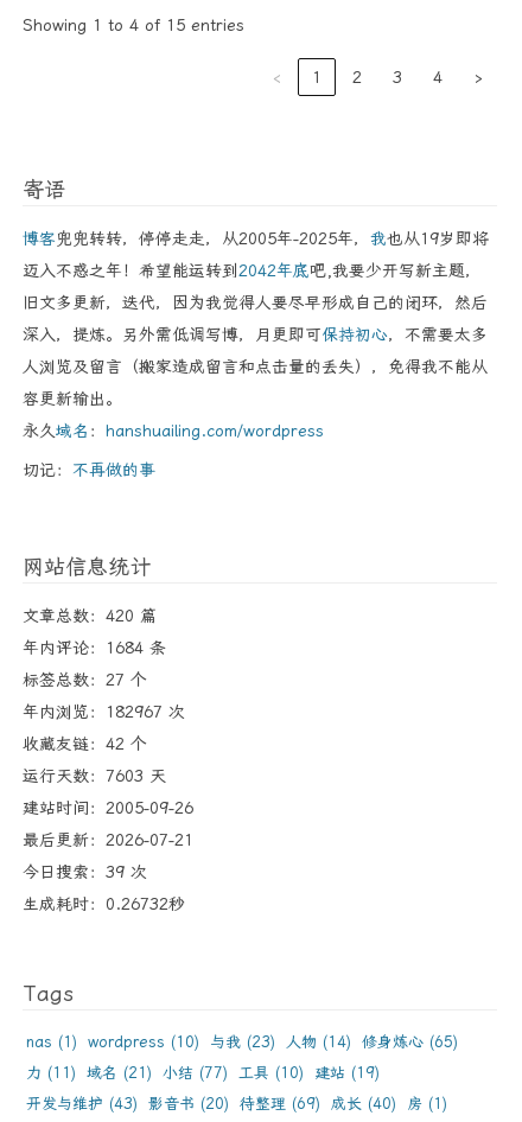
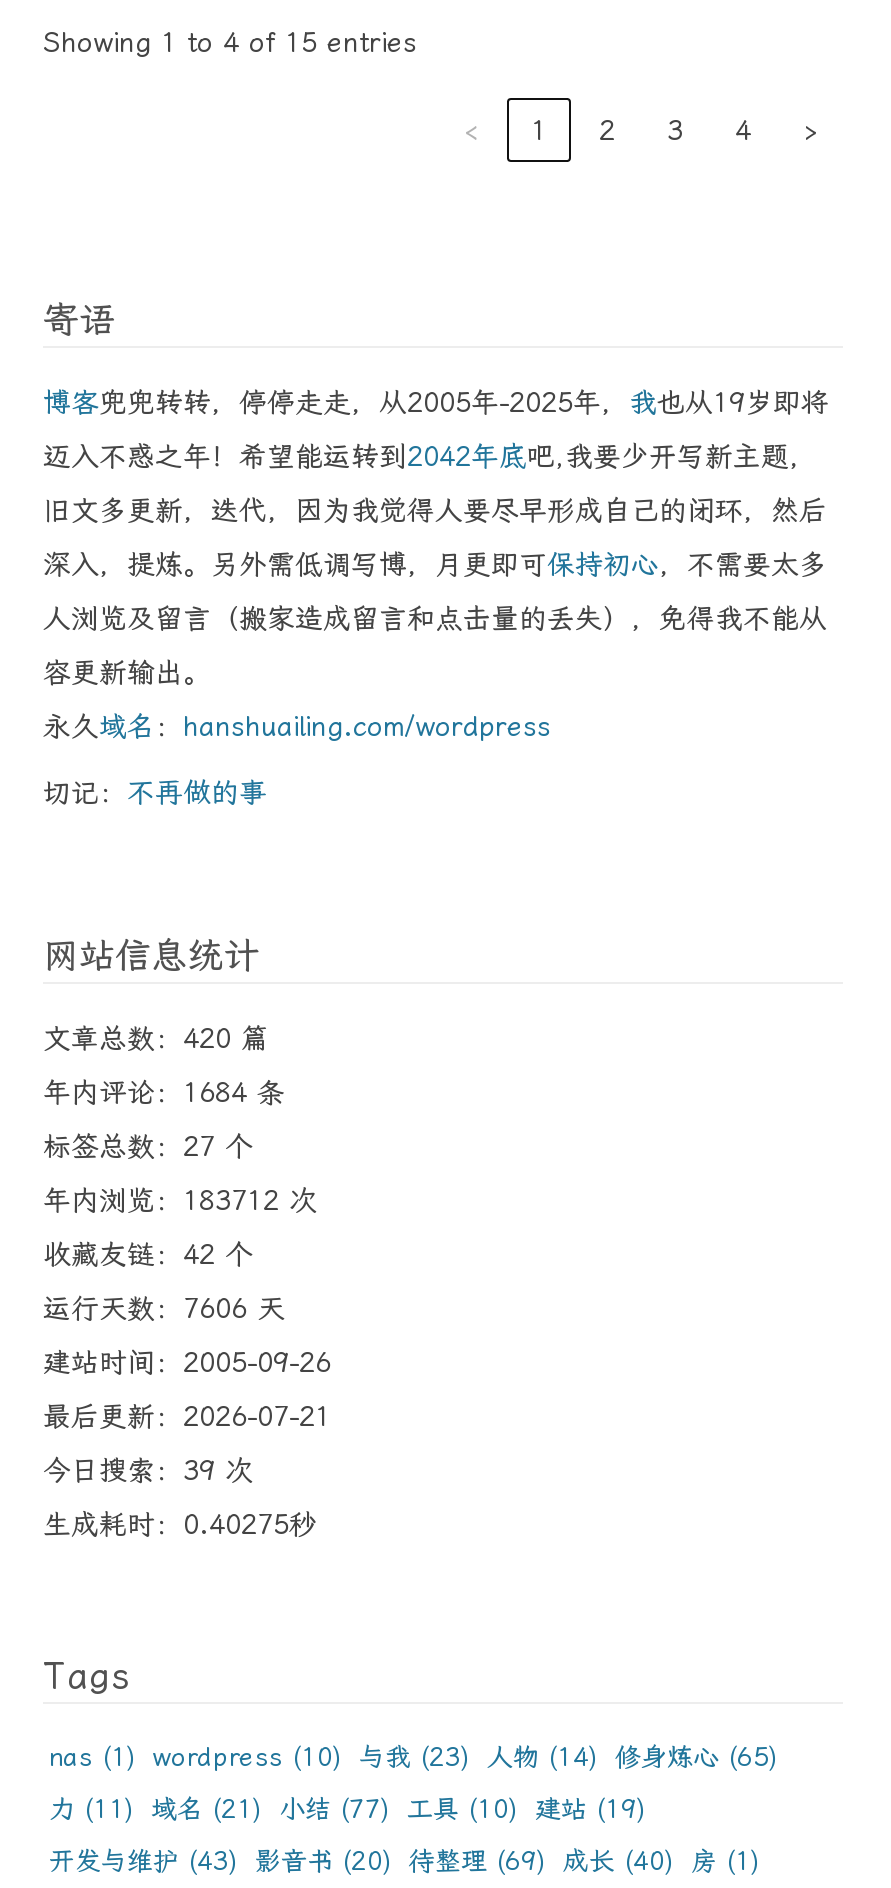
- 年内浏览：182967 次
+ 年内浏览：183712 次

- 运行天数：7603 天
+ 运行天数：7606 天

- 生成耗时：0.26732秒
+ 生成耗时：0.40275秒
